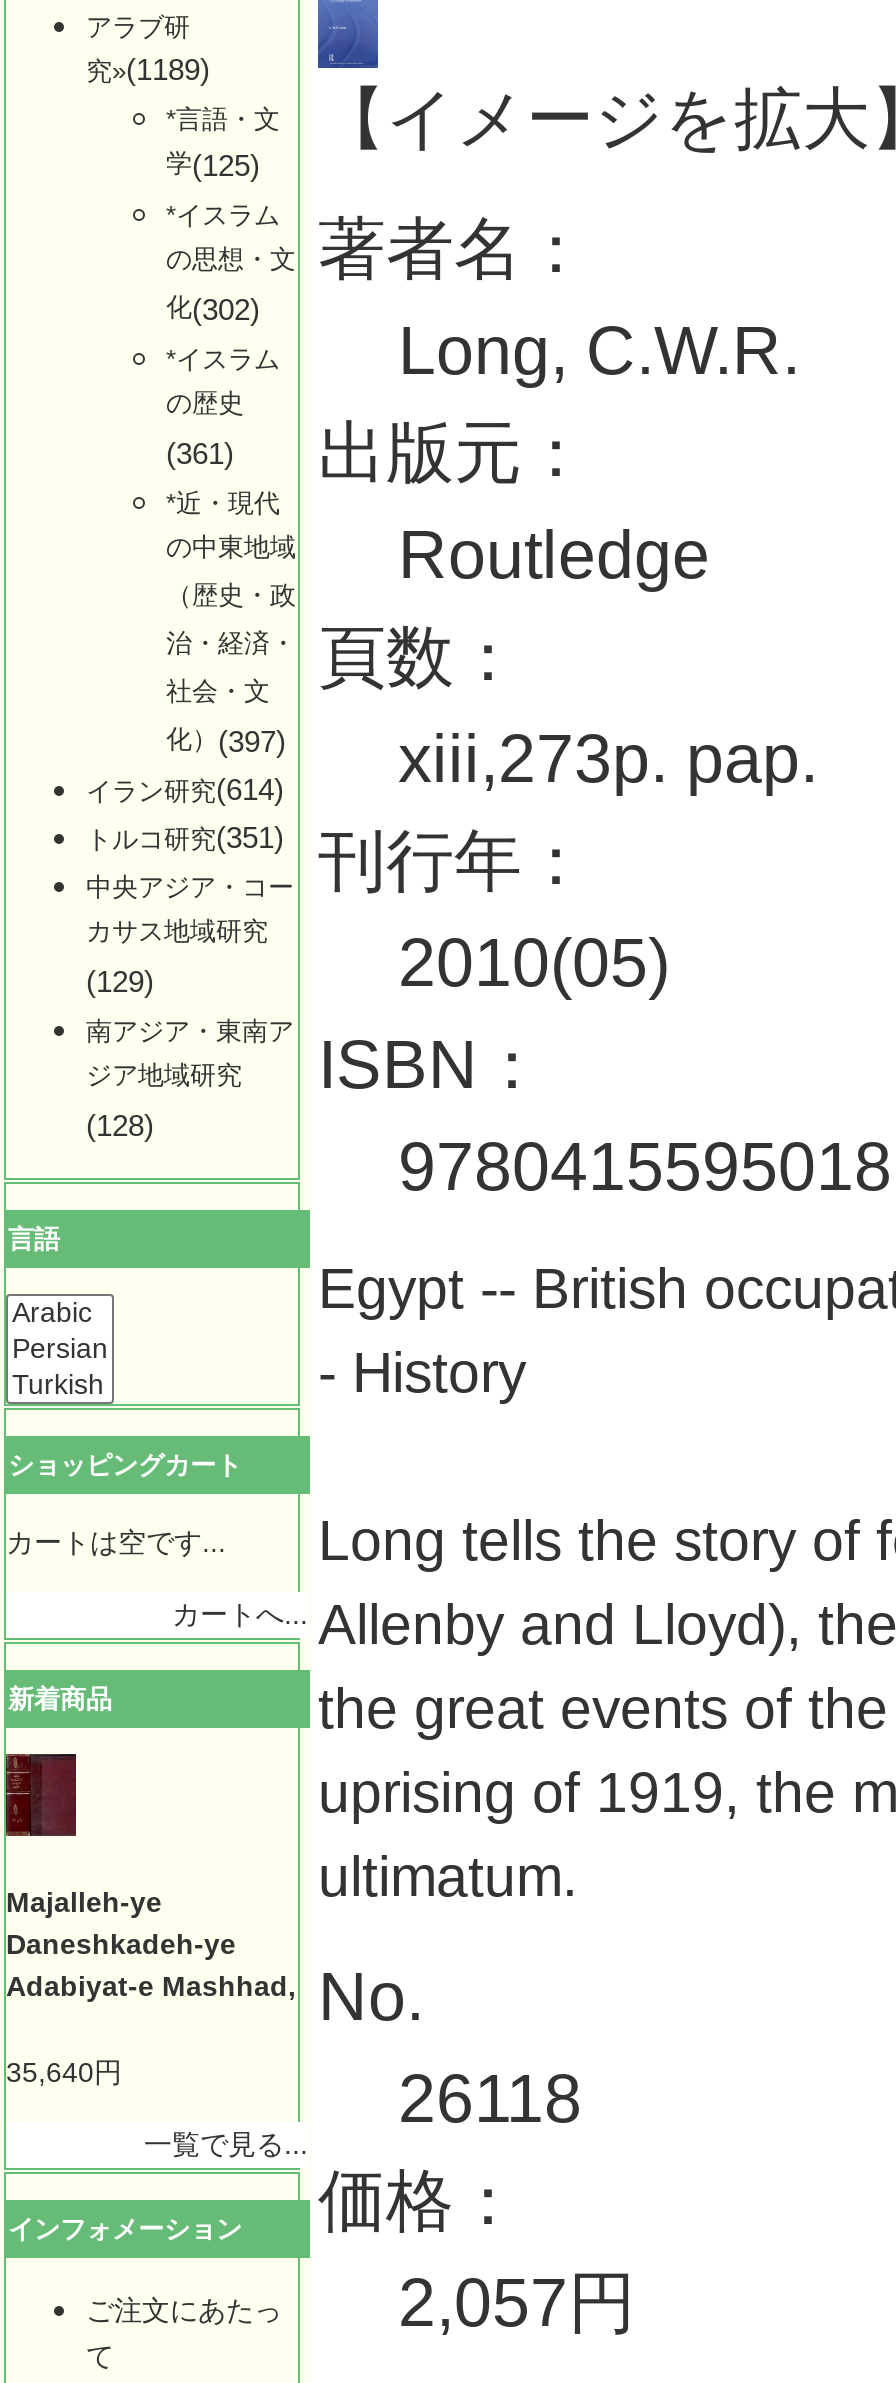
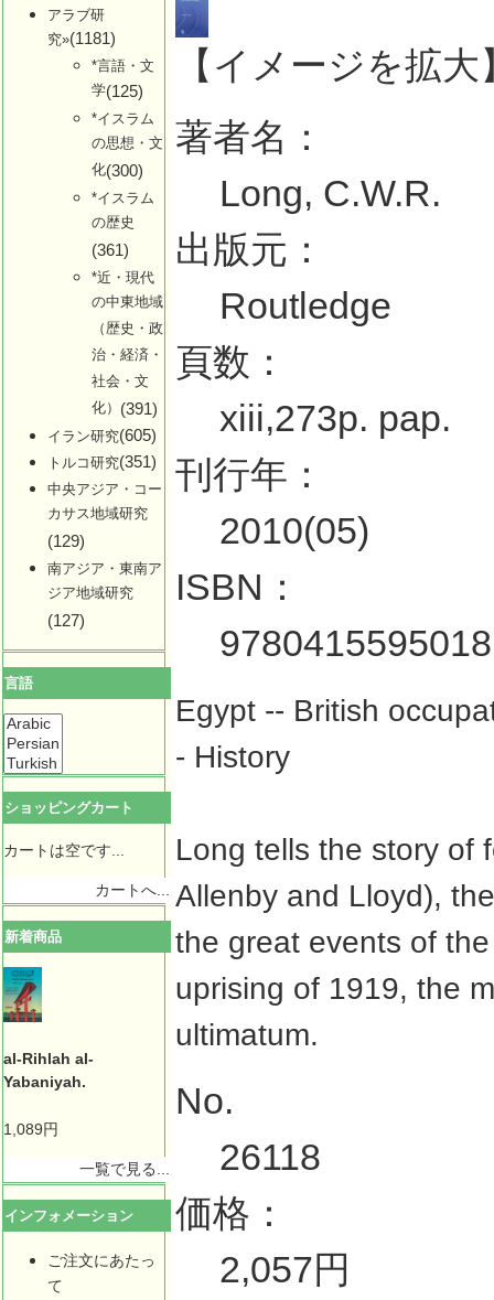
- 究»(1189)
+ 究»(1181)

- 化(302)
+ 化(300)

- 化）(397)
+ 化）(391)

- イラン研究(614)
+ イラン研究(605)

- (128)
+ (127)

- [image]
- Majalleh-ye
- Daneshkadeh-ye
- Adabiyat-e Mashhad,
+ [image]
+ al-Rihlah al-
+ Yabaniyah.

- 35,640円
+ 1,089円
